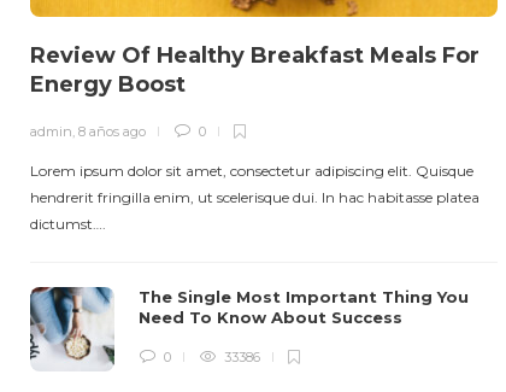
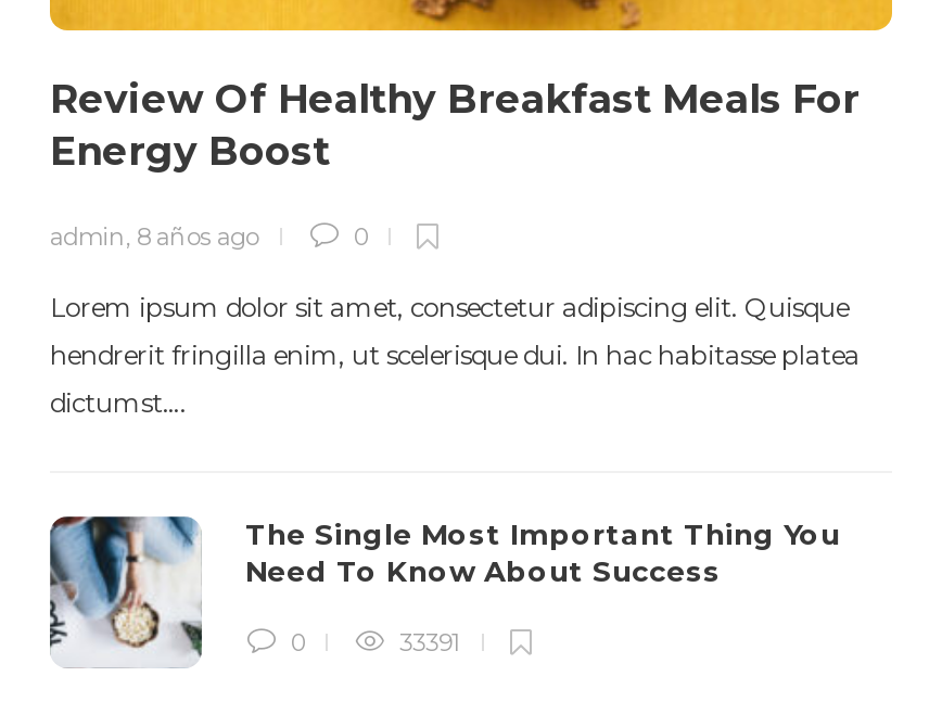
- 33386
+ 33391
